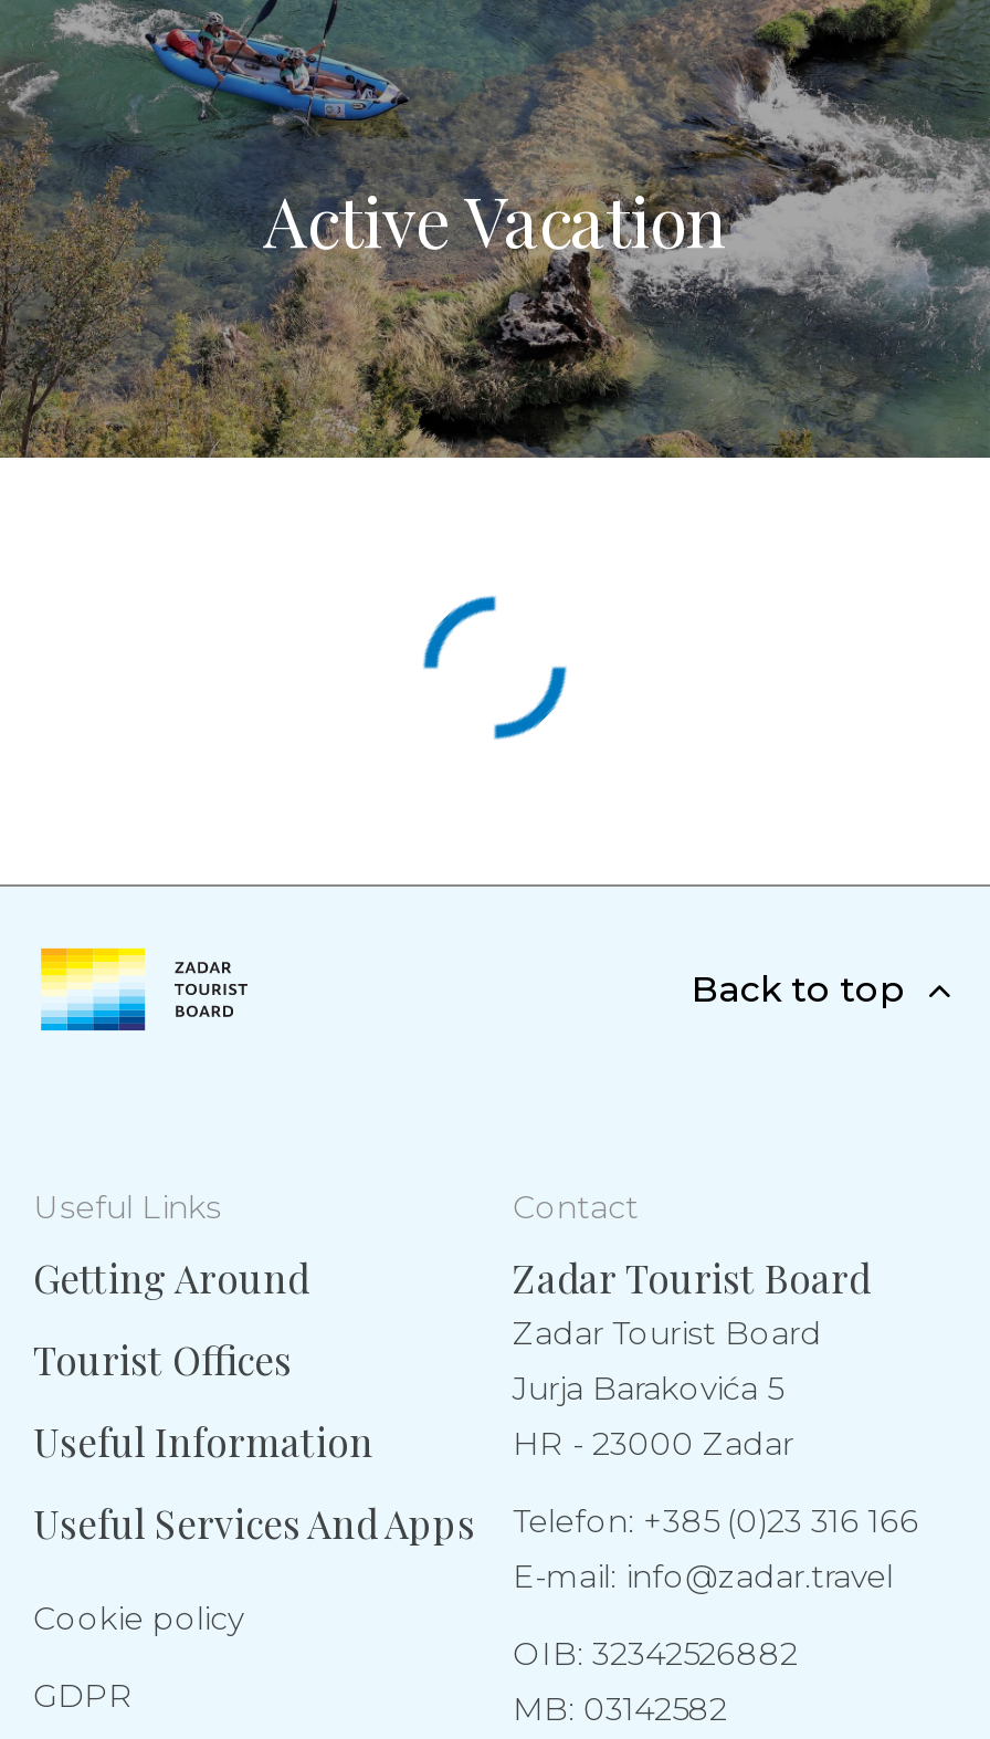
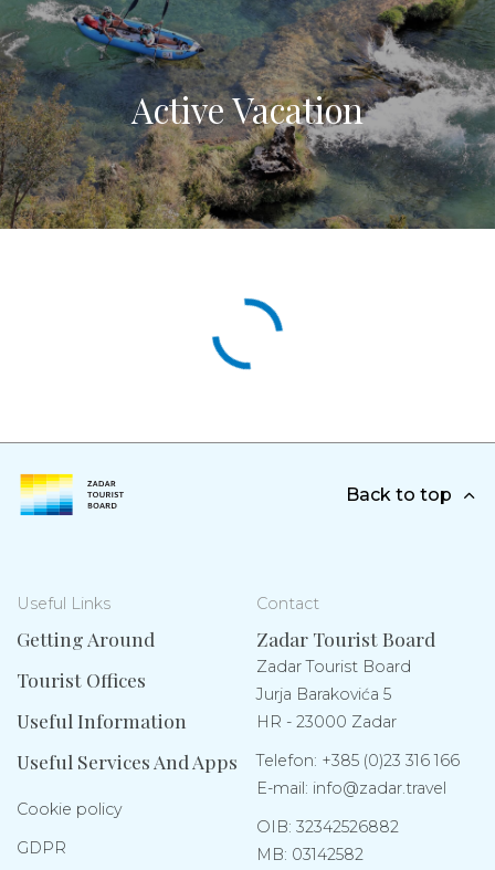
- [image]
+ [image]
